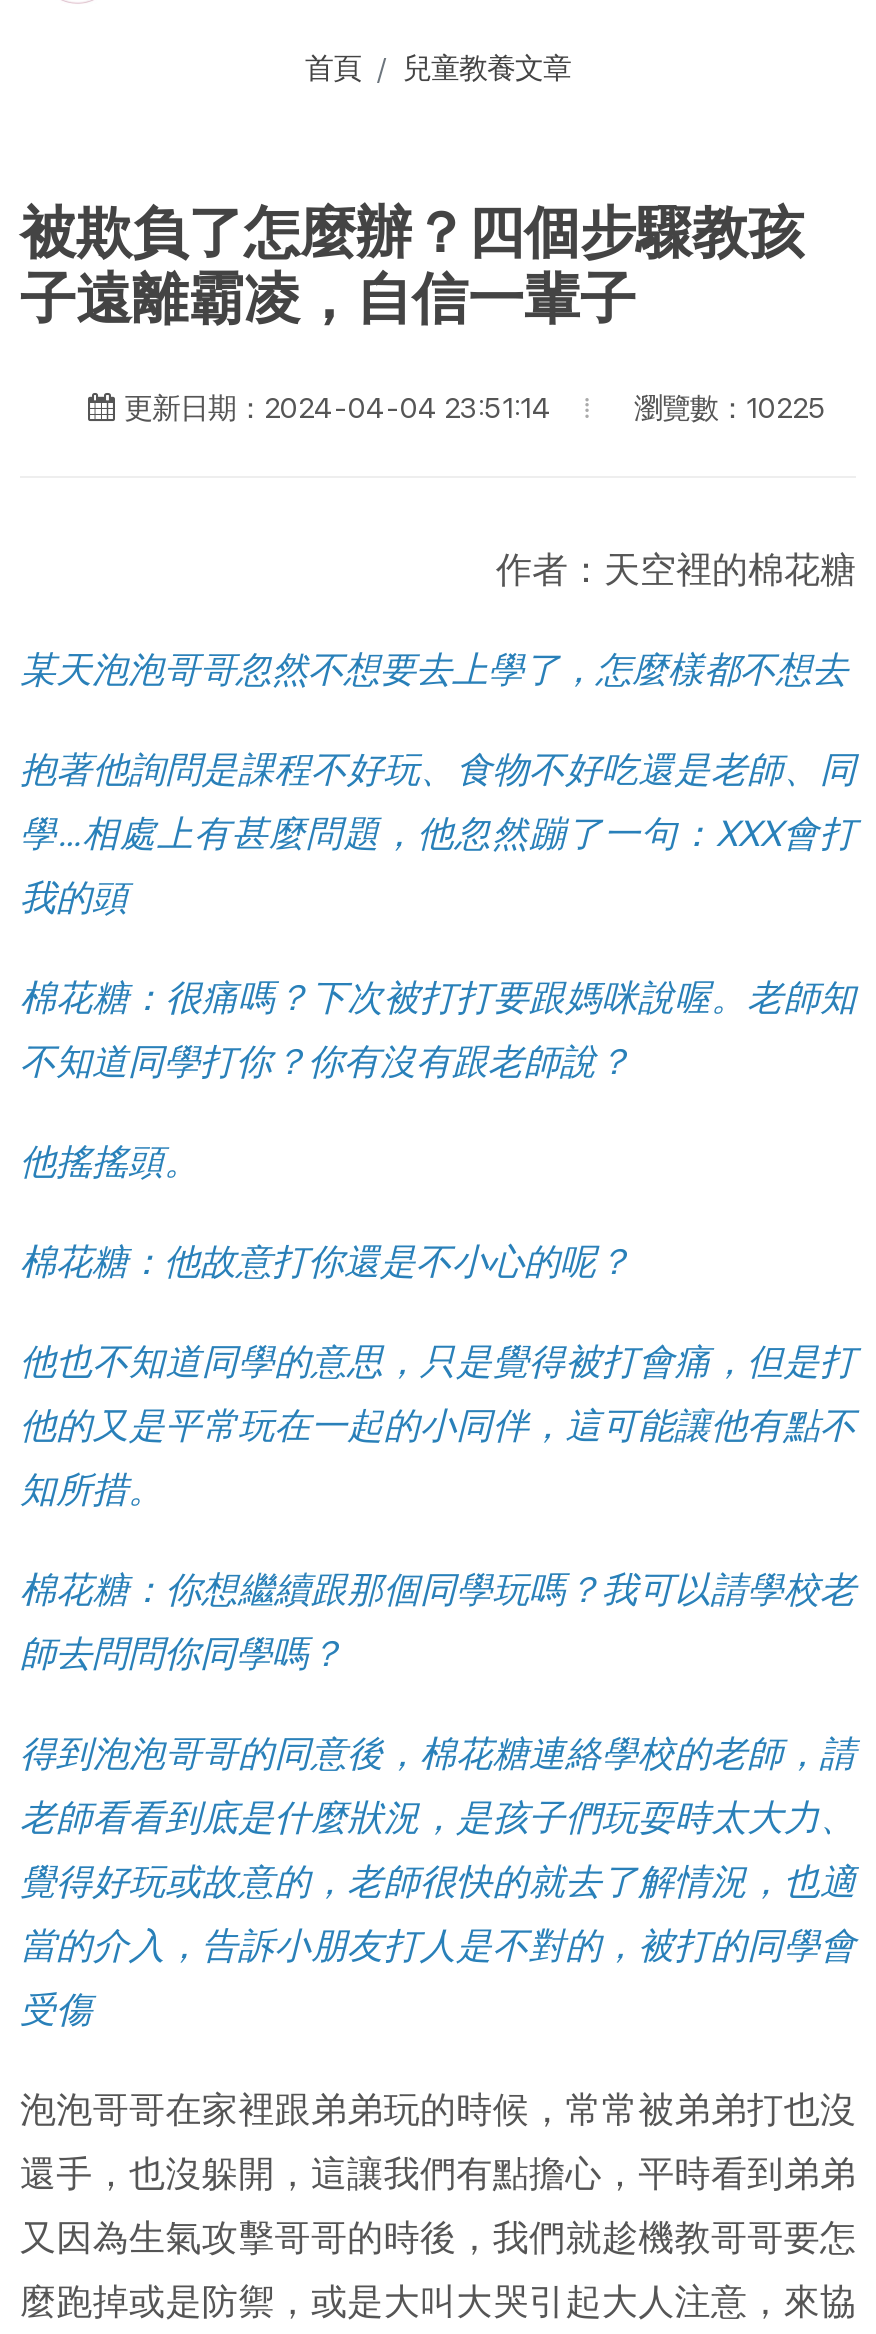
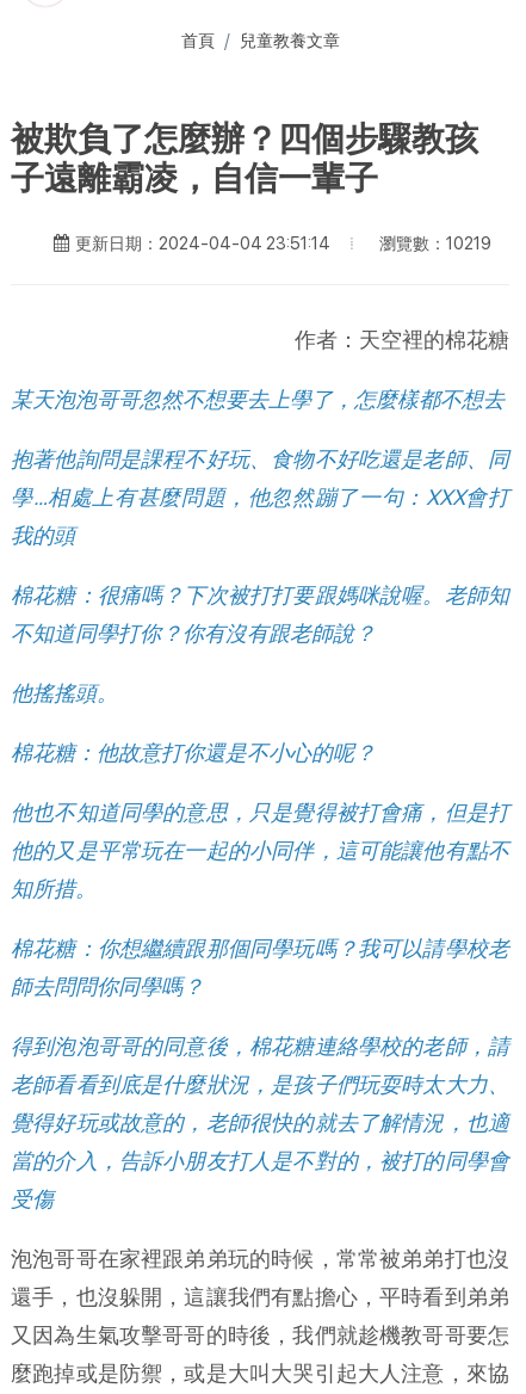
- 瀏覽數：10225
+ 瀏覽數：10219
